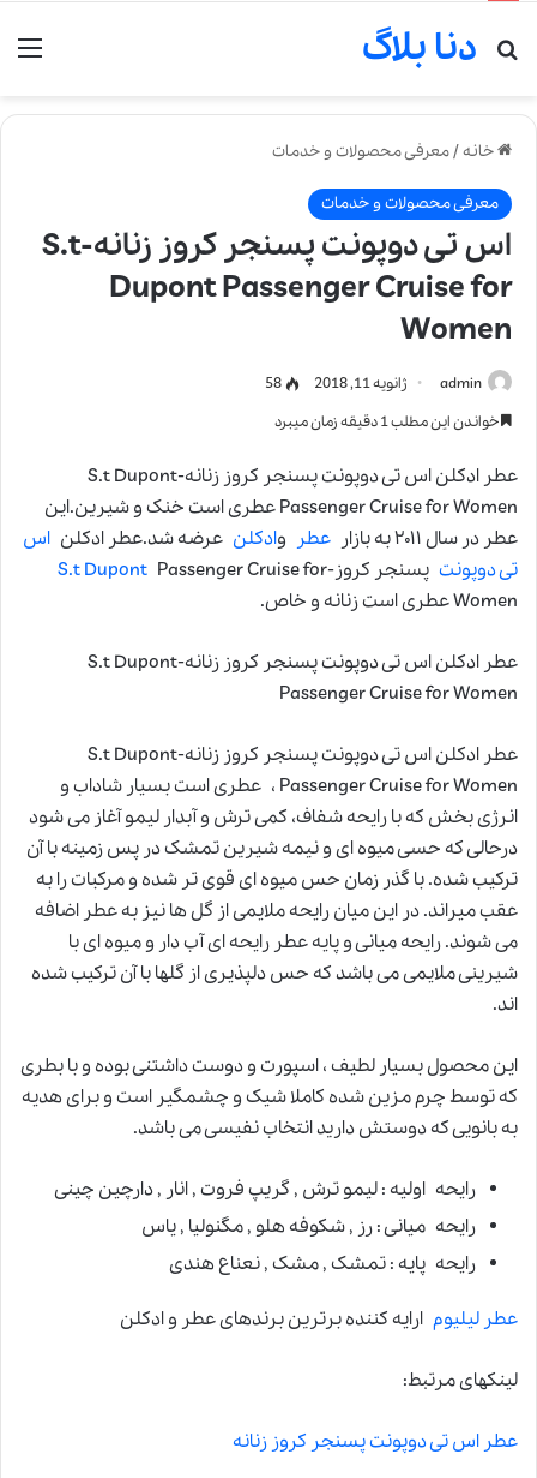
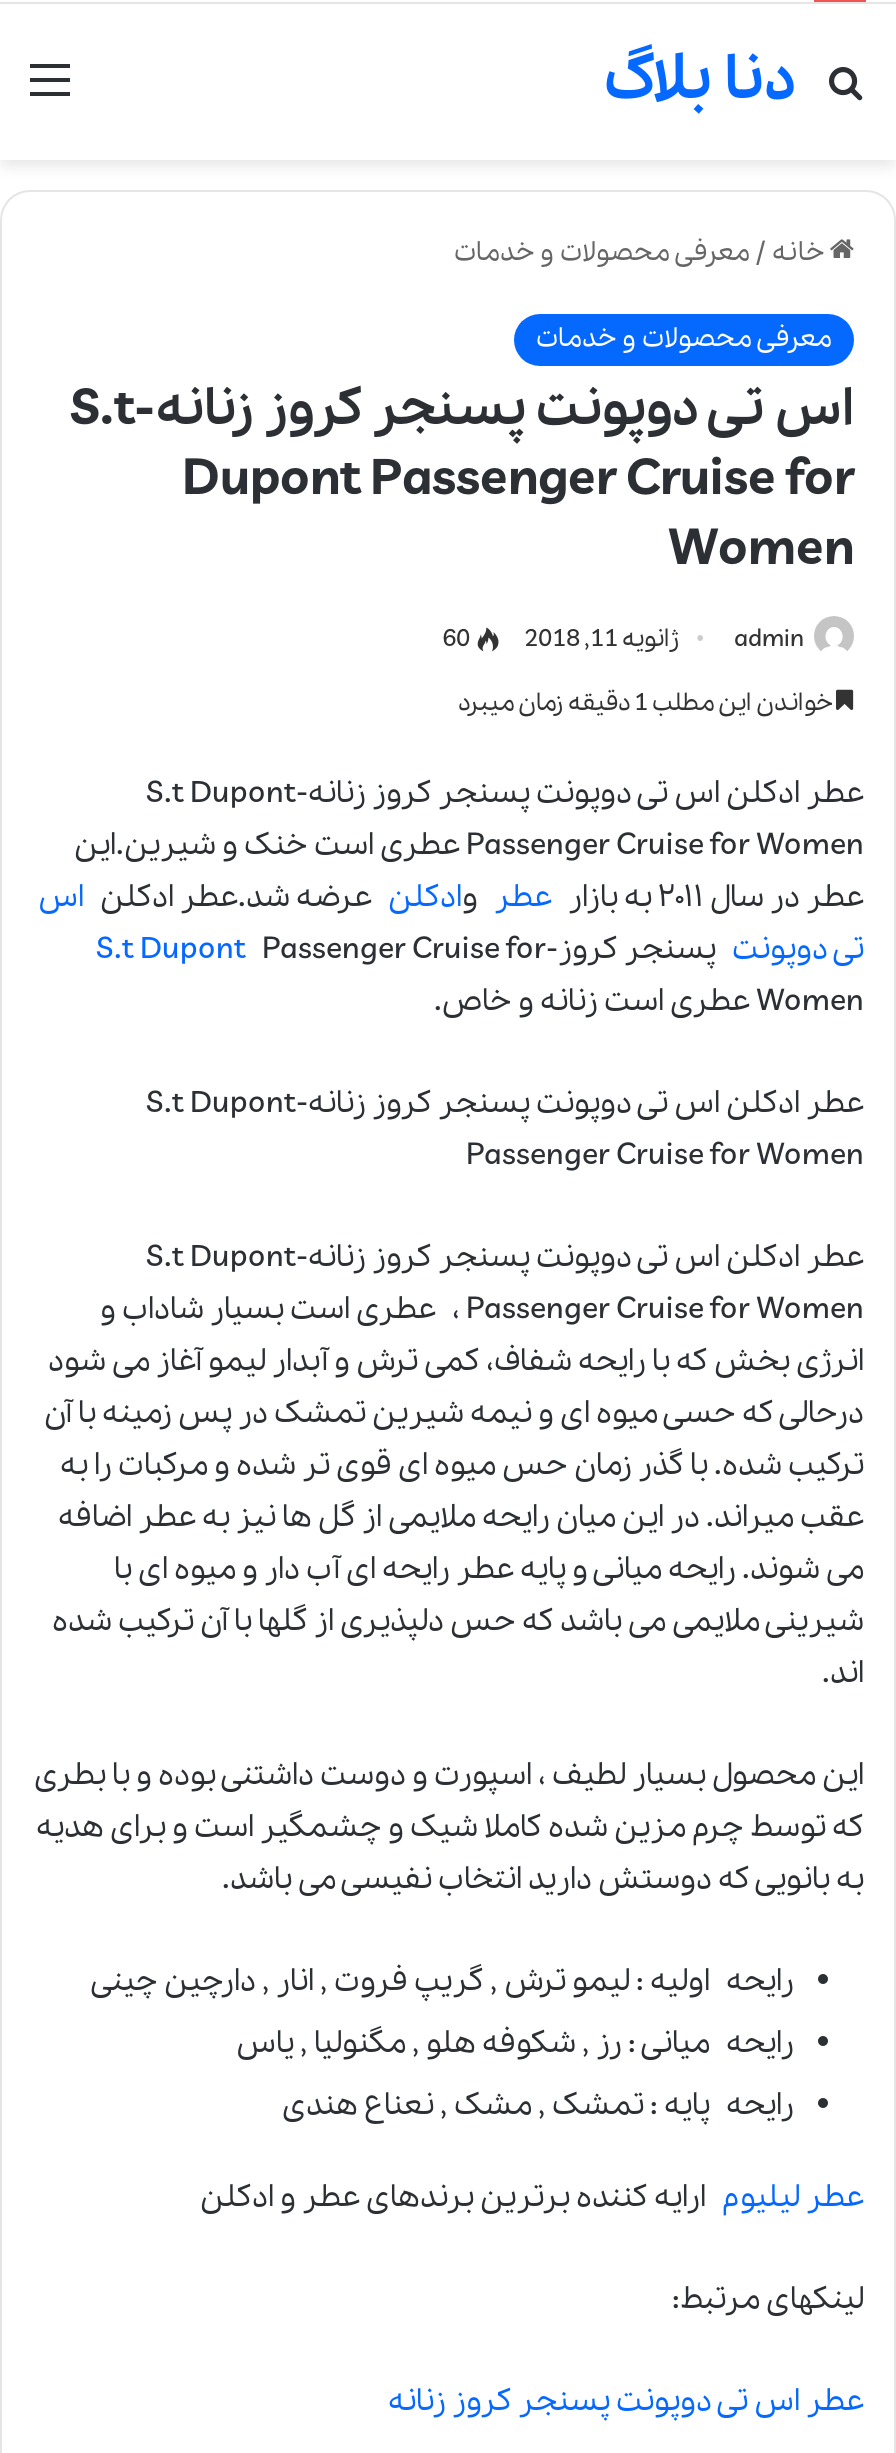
- 58
+ 60
